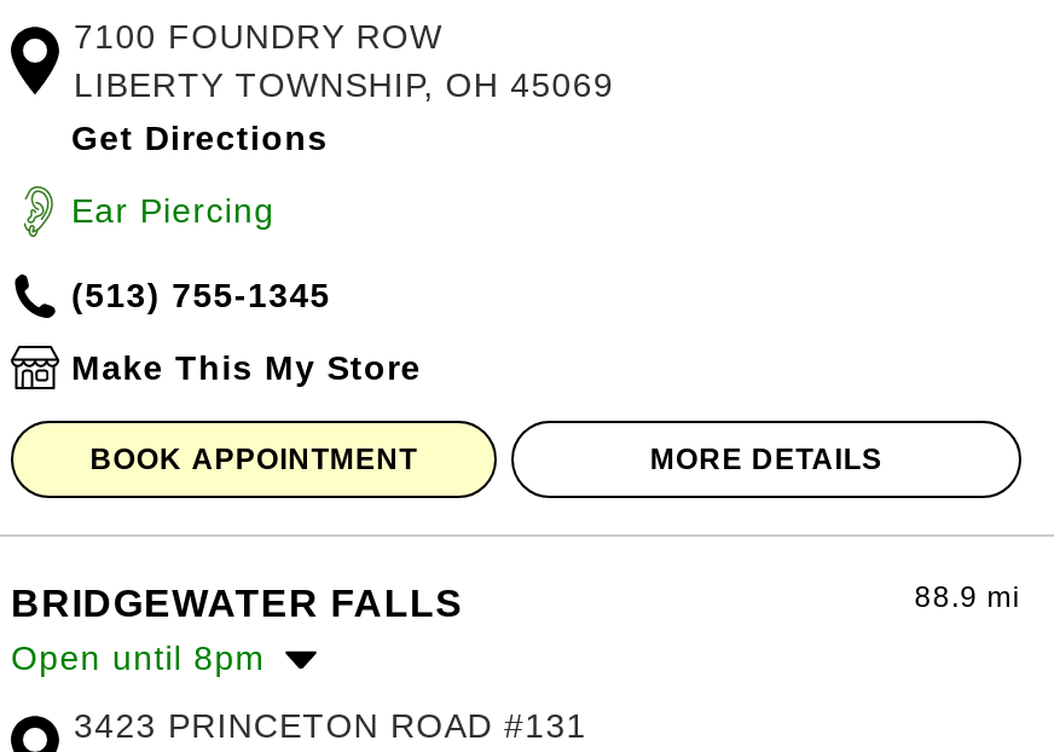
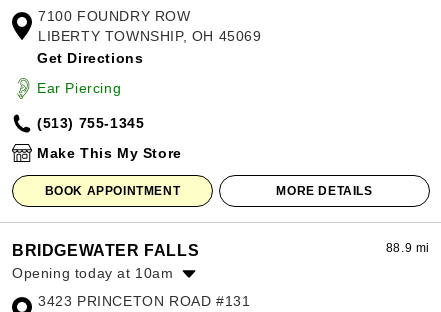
- Open until 8pm
+ Opening today at 10am
